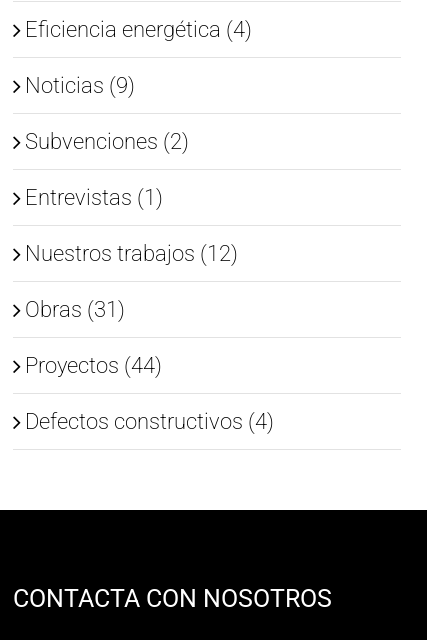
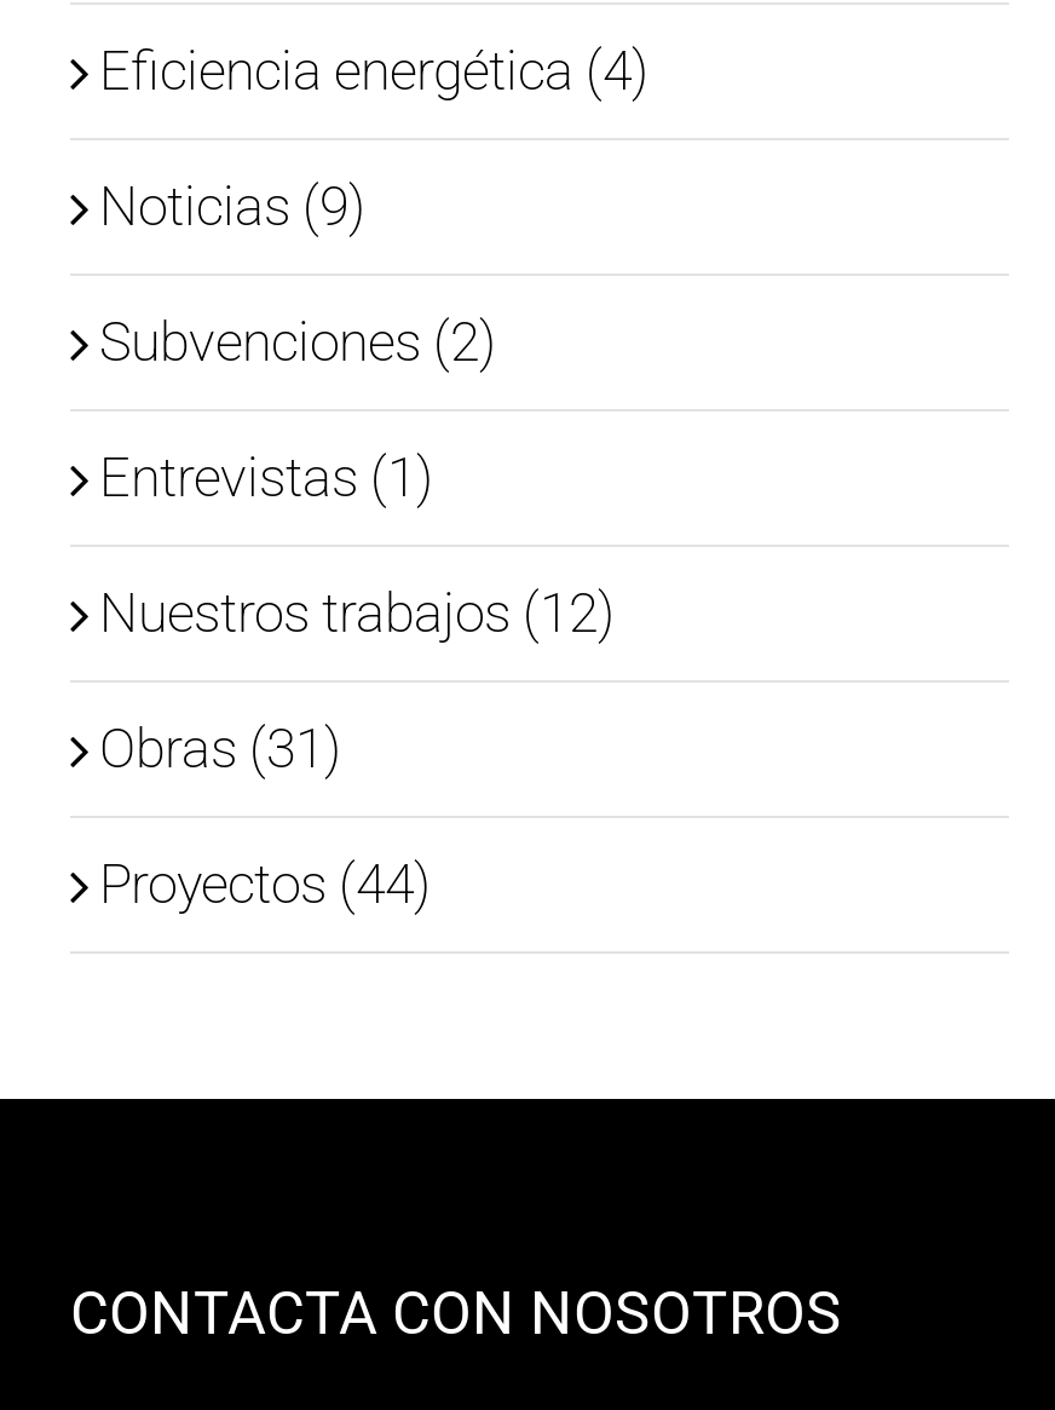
- Defectos constructivos (4)
